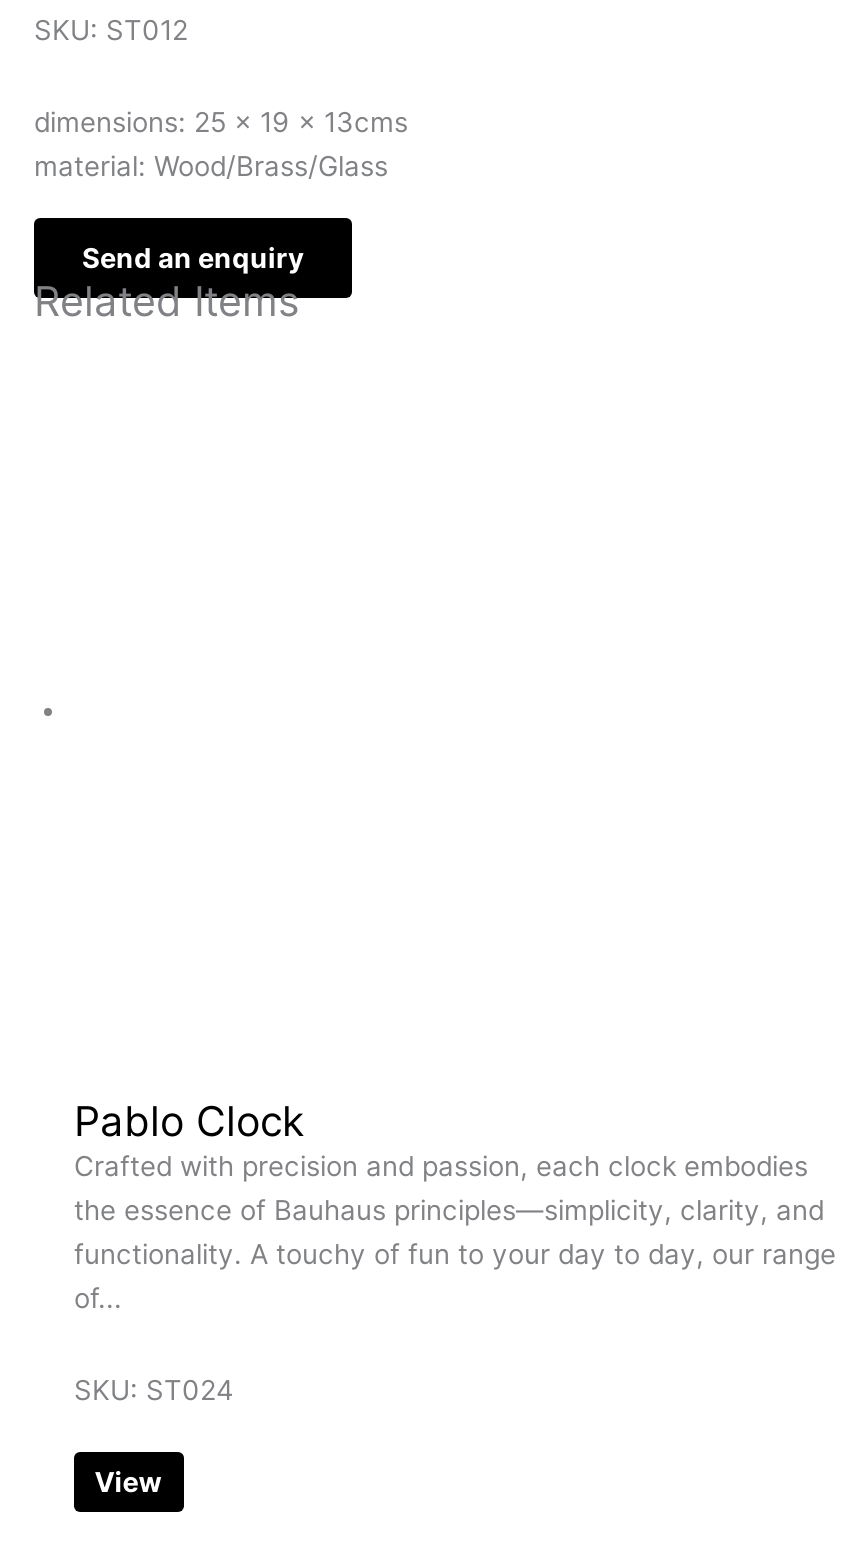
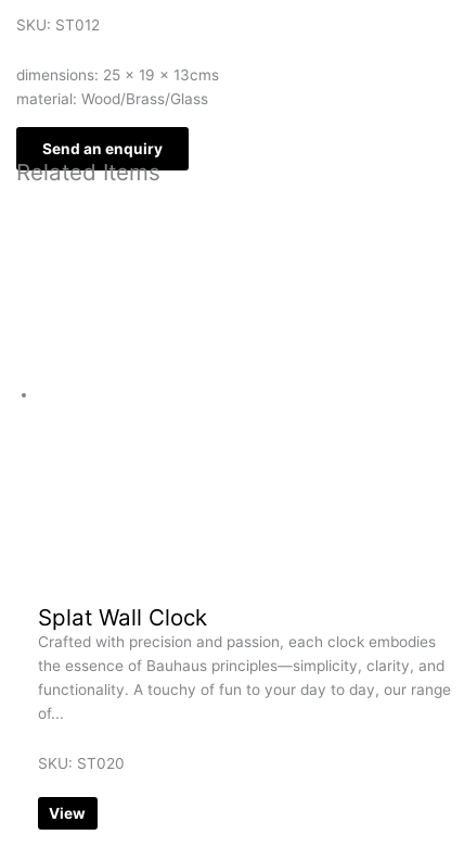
- Pablo Clock
+ Splat Wall Clock

- SKU: ST024
+ SKU: ST020
